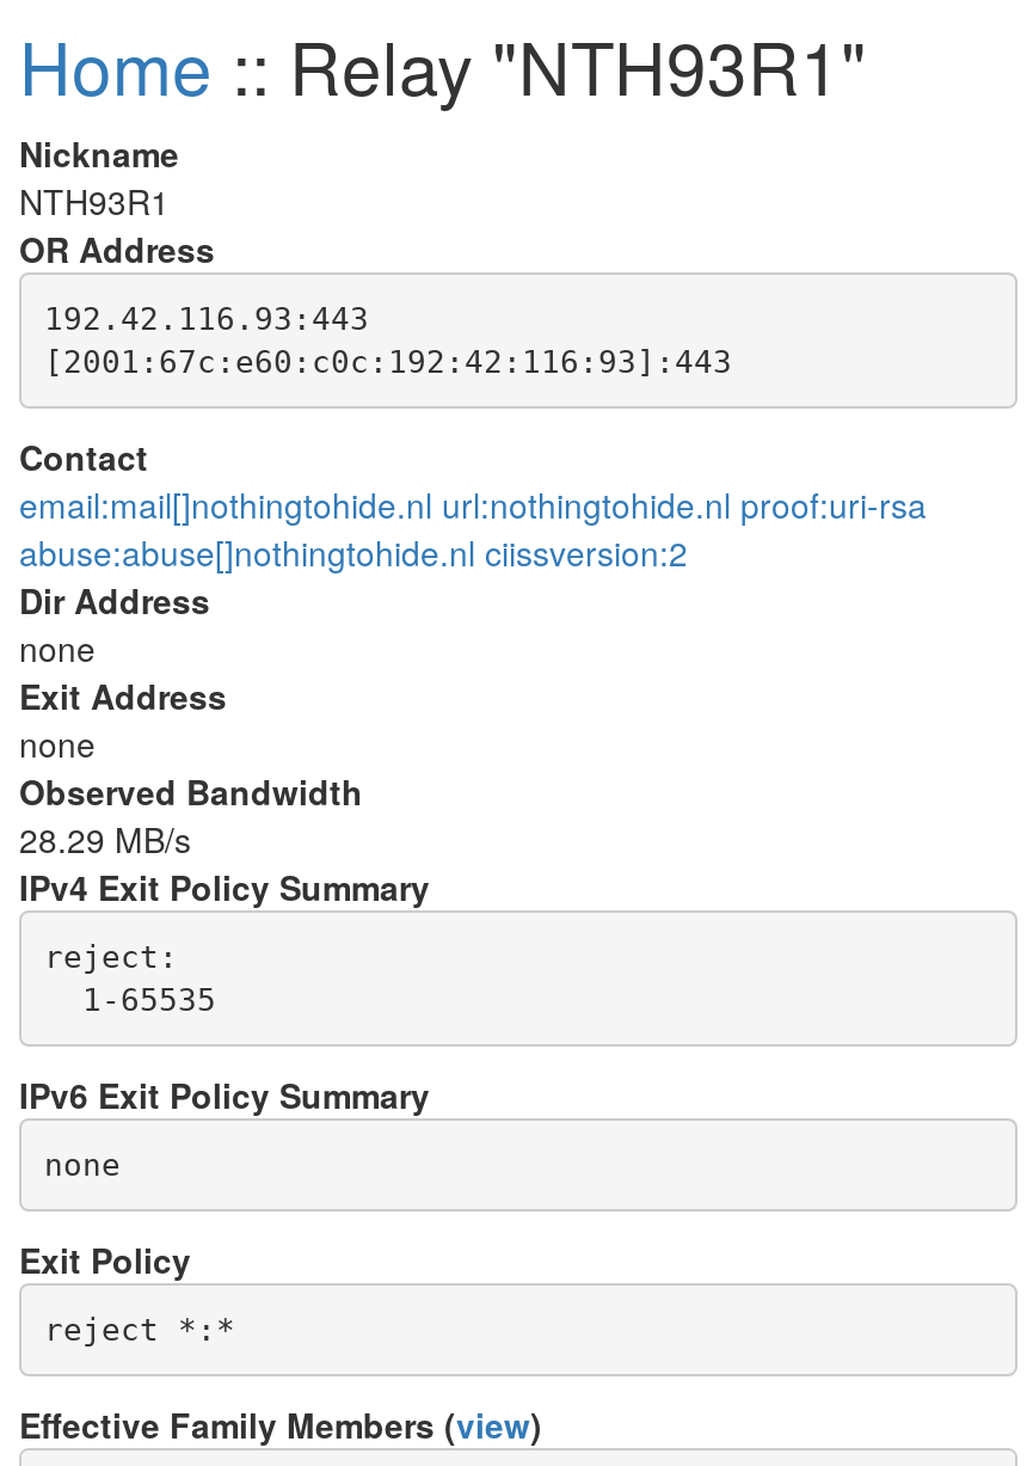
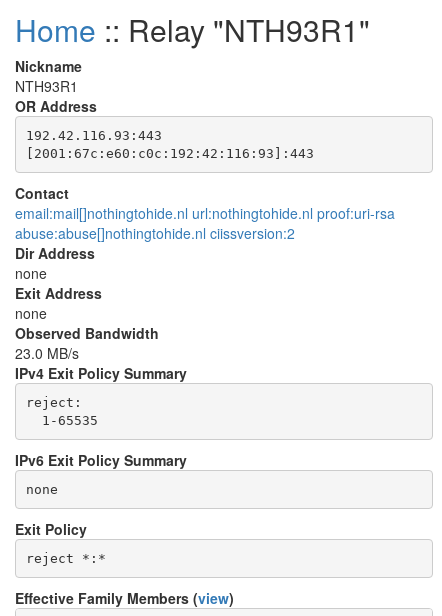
- 28.29 MB/s
+ 23.0 MB/s
